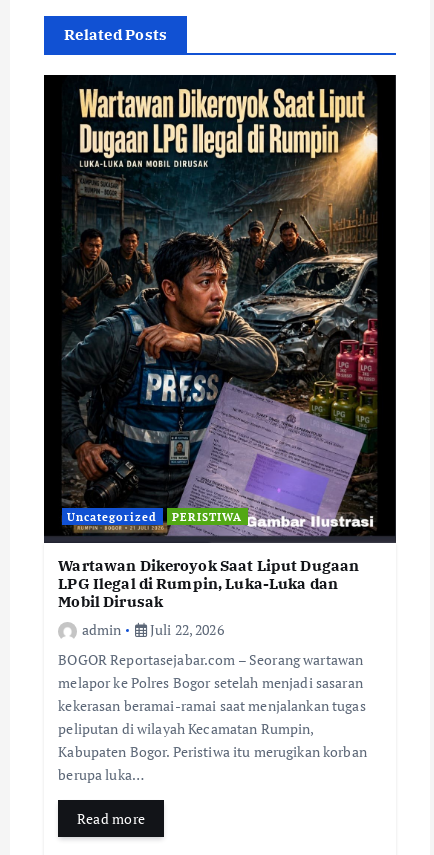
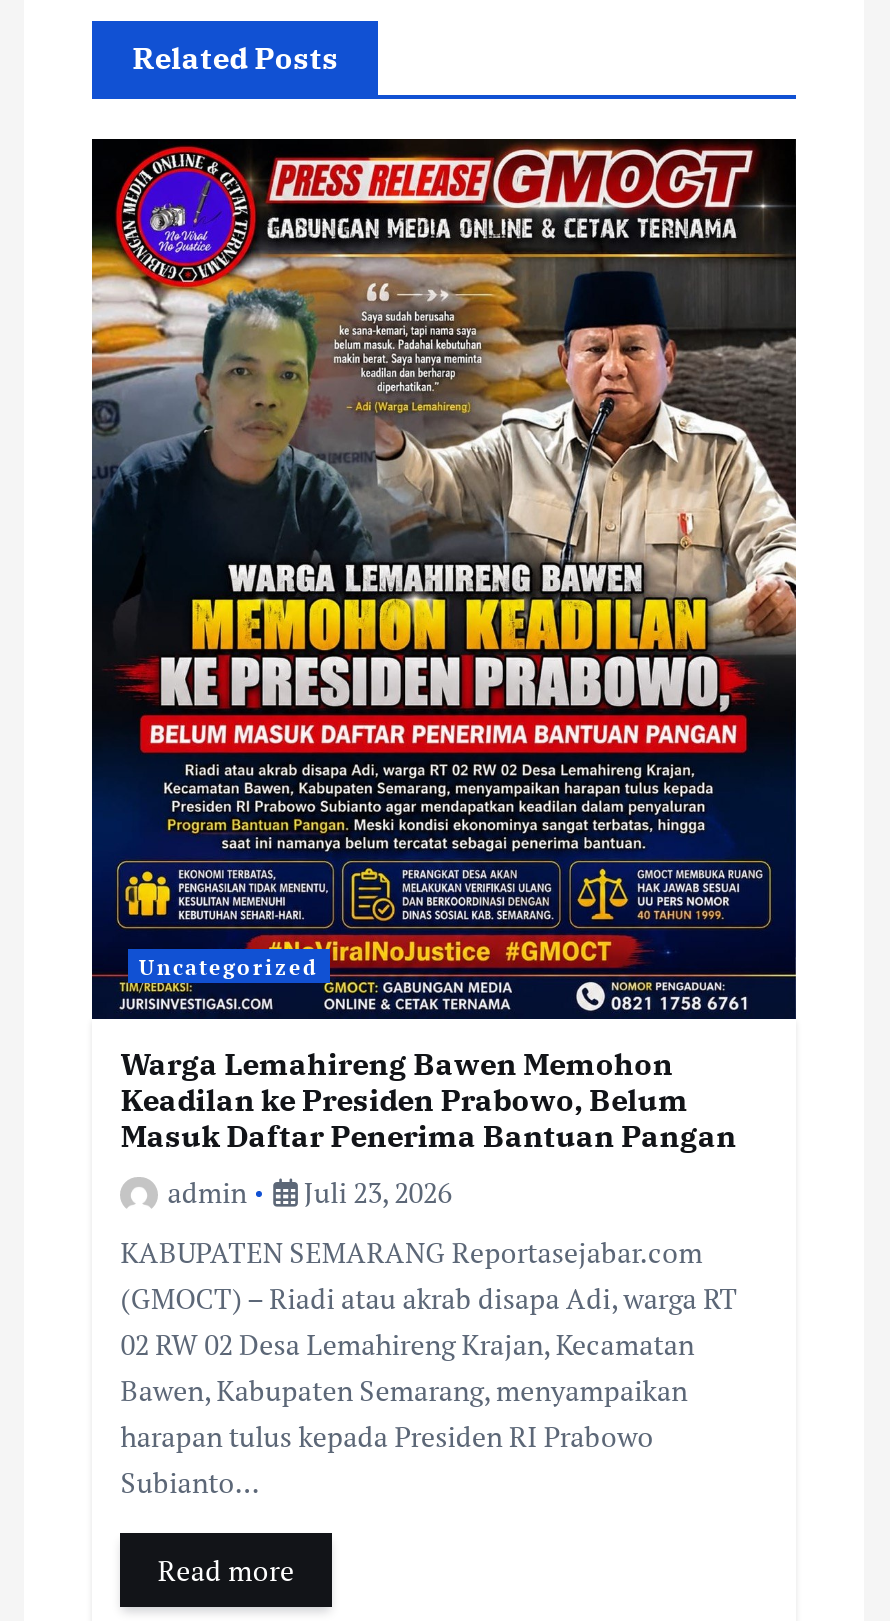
- [image]
- PERISTIWA
- Wartawan Dikeroyok Saat Liput Dugaan
- LPG Ilegal di Rumpin, Luka-Luka dan
- Mobil Dirusak
+ [image]
+ Warga Lemahireng Bawen Memohon
+ Keadilan ke Presiden Prabowo, Belum
+ Masuk Daftar Penerima Bantuan Pangan

- admin Juli 22, 2026
+ admin Juli 23, 2026

- BOGOR Reportasejabar.com – Seorang wartawan
- melapor ke Polres Bogor setelah menjadi sasaran
- kekerasan beramai-ramai saat menjalankan tugas
- peliputan di wilayah Kecamatan Rumpin,
- Kabupaten Bogor. Peristiwa itu merugikan korban
- berupa luka…
+ KABUPATEN SEMARANG Reportasejabar.com
+ (GMOCT) – Riadi atau akrab disapa Adi, warga RT
+ 02 RW 02 Desa Lemahireng Krajan, Kecamatan
+ Bawen, Kabupaten Semarang, menyampaikan
+ harapan tulus kepada Presiden RI Prabowo
+ Subianto…
